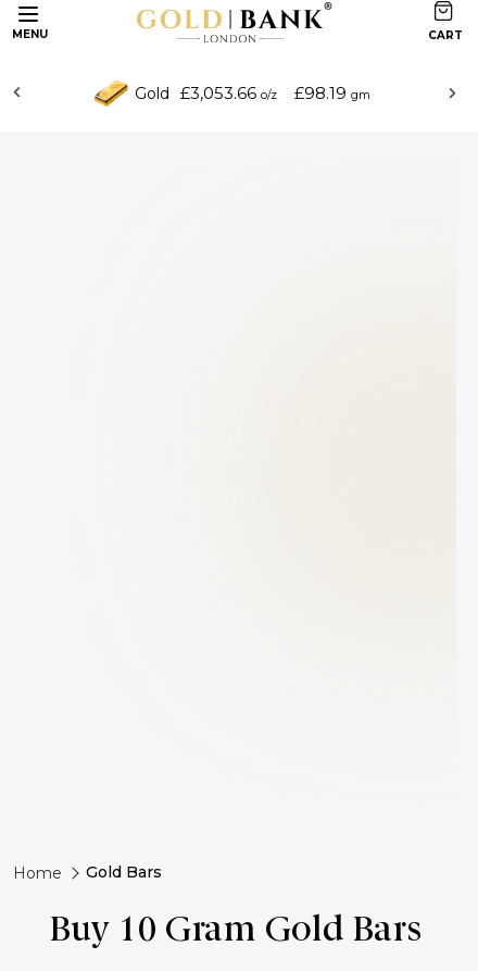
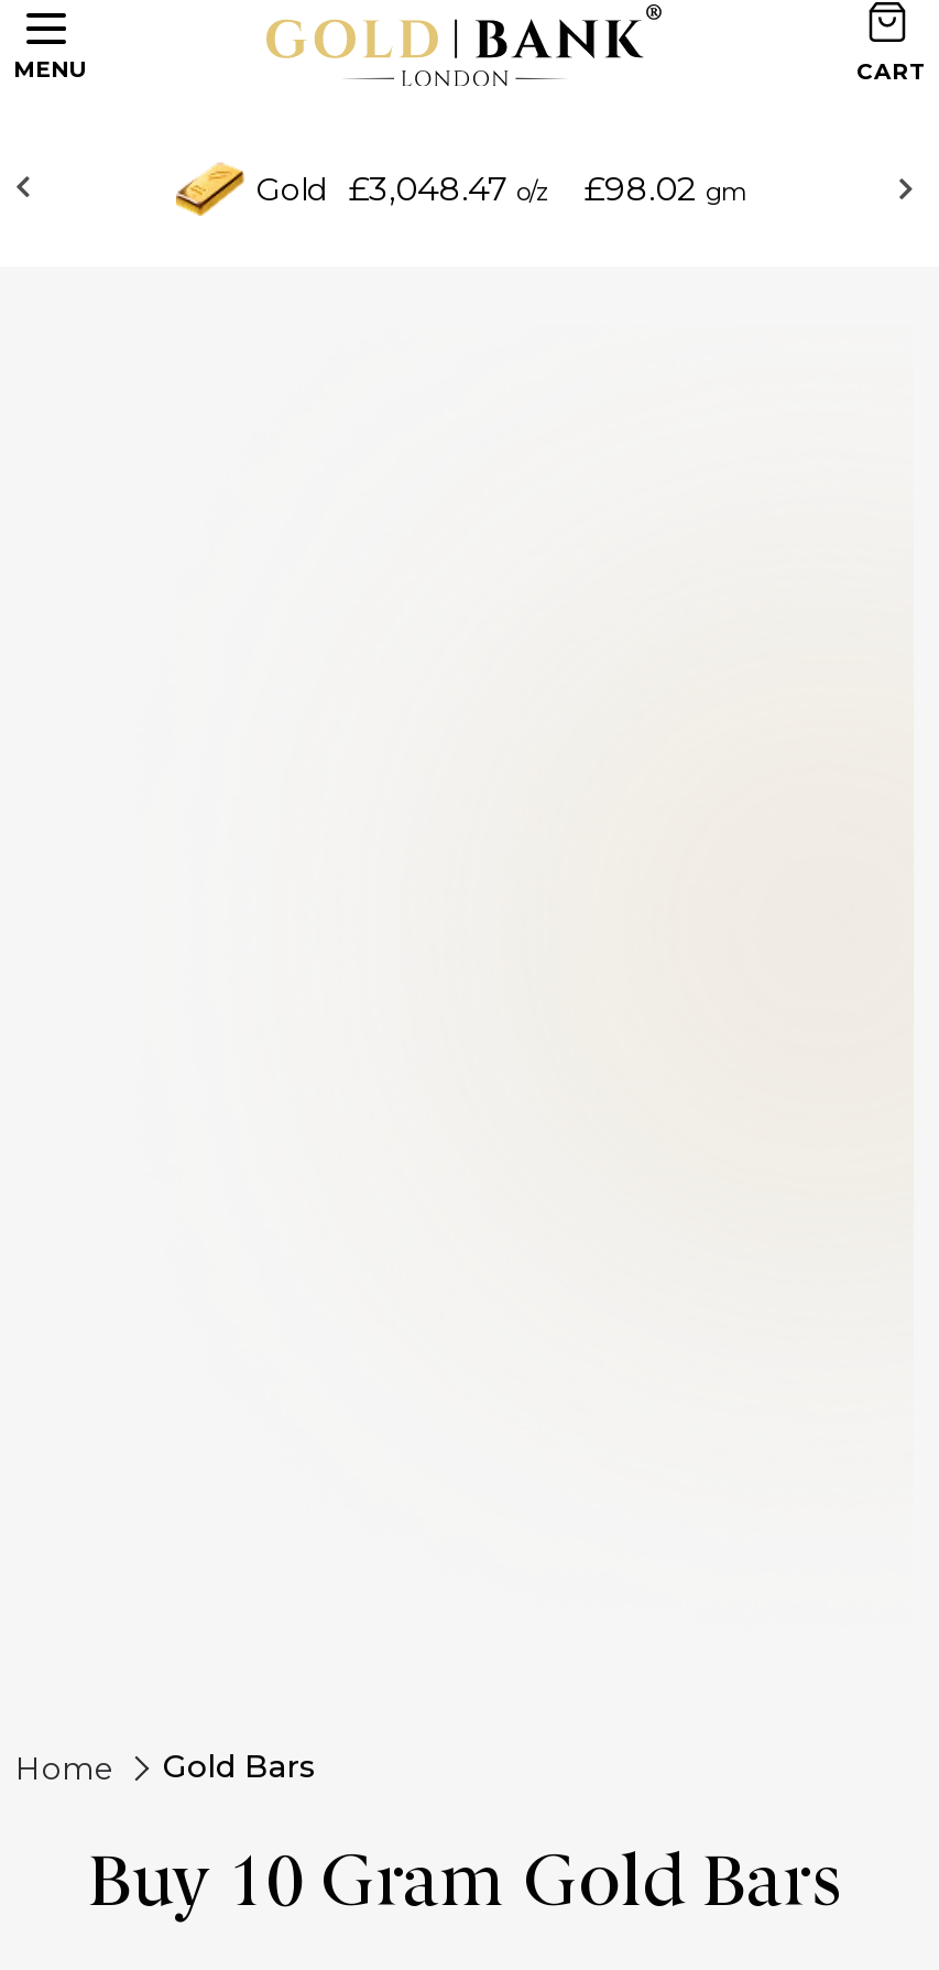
- Gold £3,053.66 o/z
+ Gold £3,048.47 o/z

- £98.19 gm
+ £98.02 gm
